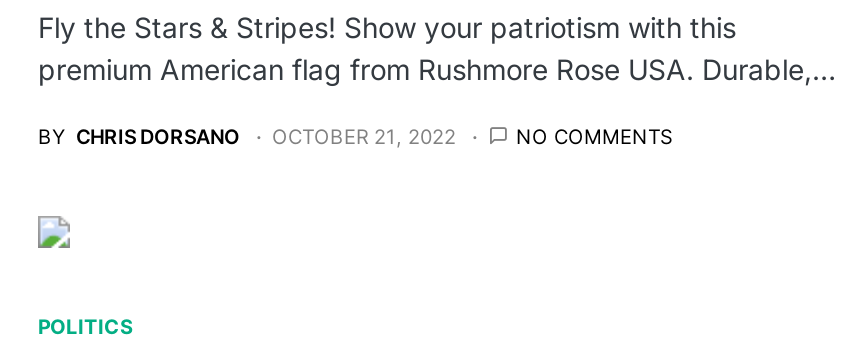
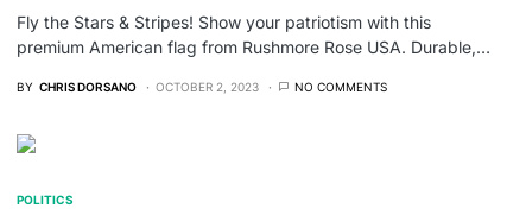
- BY CHRIS DORSANO OCTOBER 21, 2022
+ BY CHRIS DORSANO OCTOBER 2, 2023
